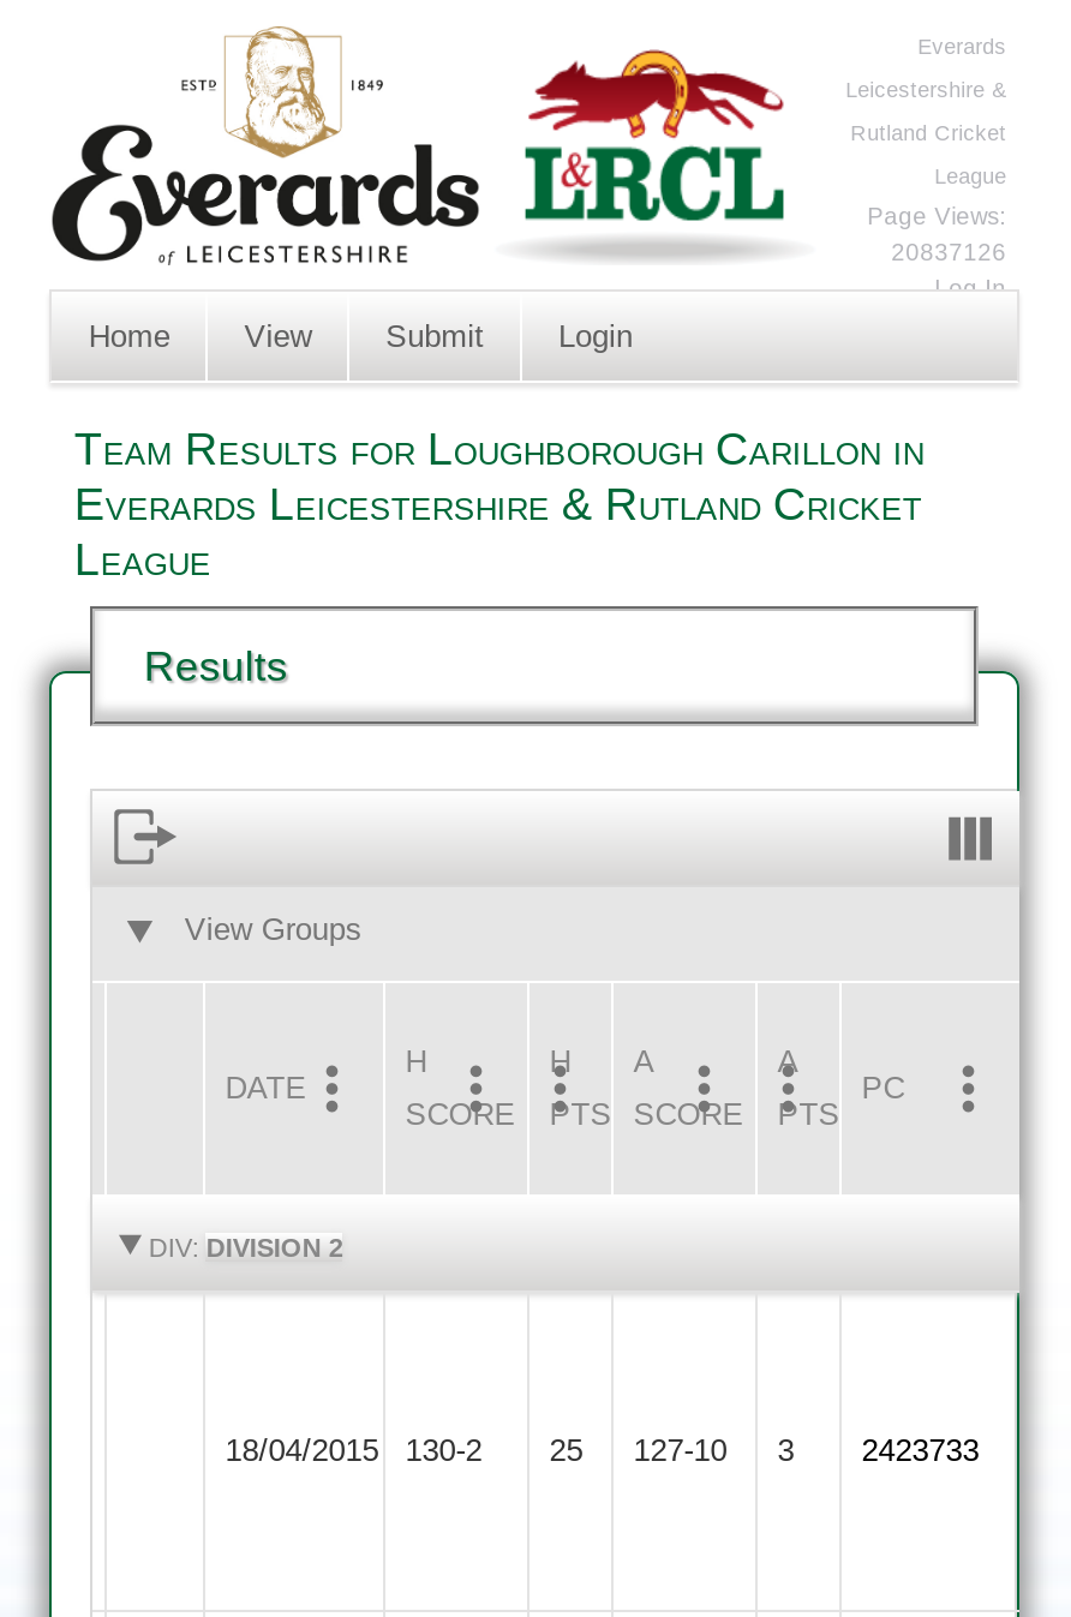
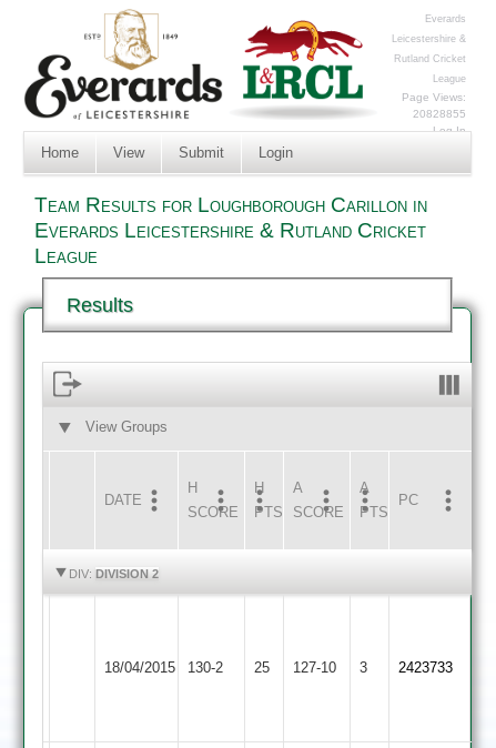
- 20837126
+ 20828855
